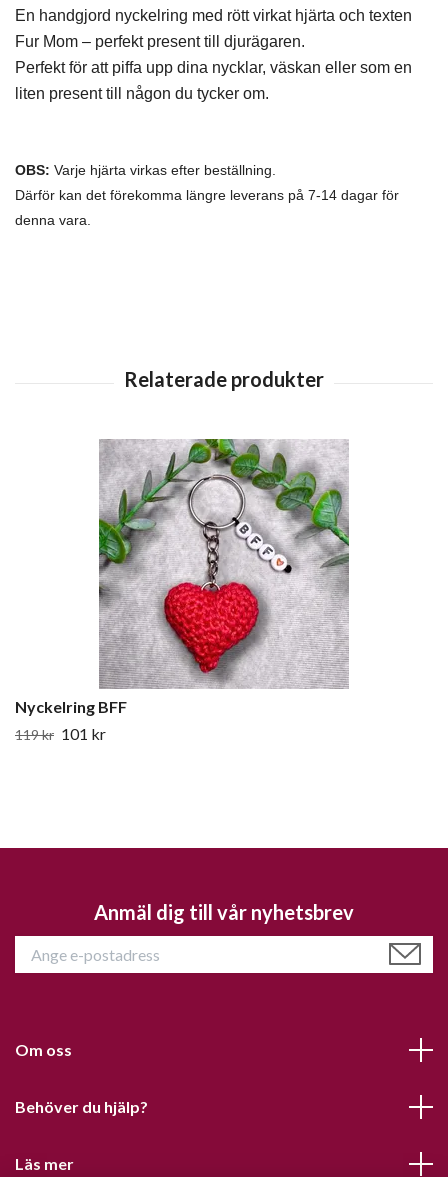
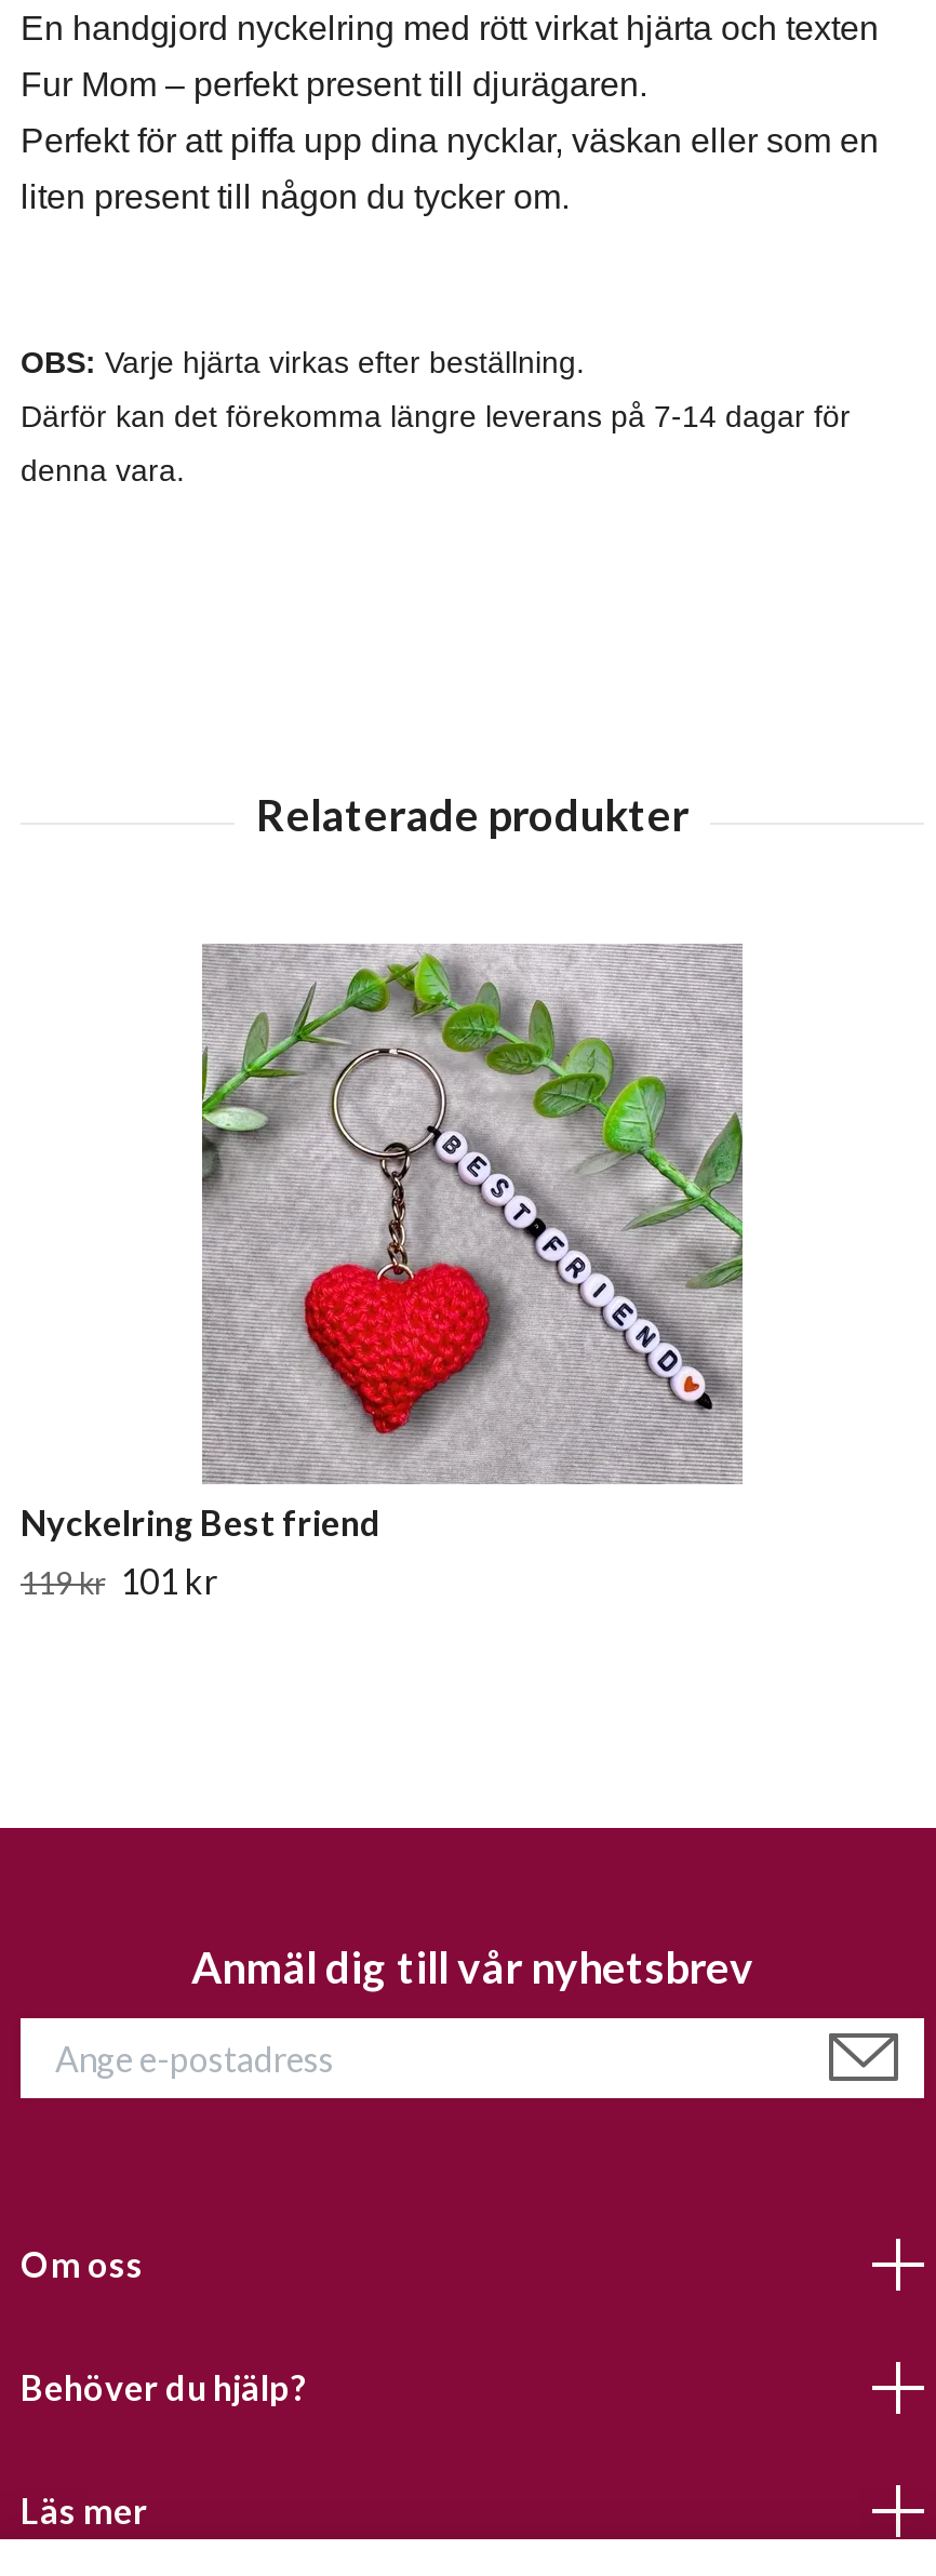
- [image]
- Nyckelring BFF
+ [image]
+ Nyckelring Best friend
